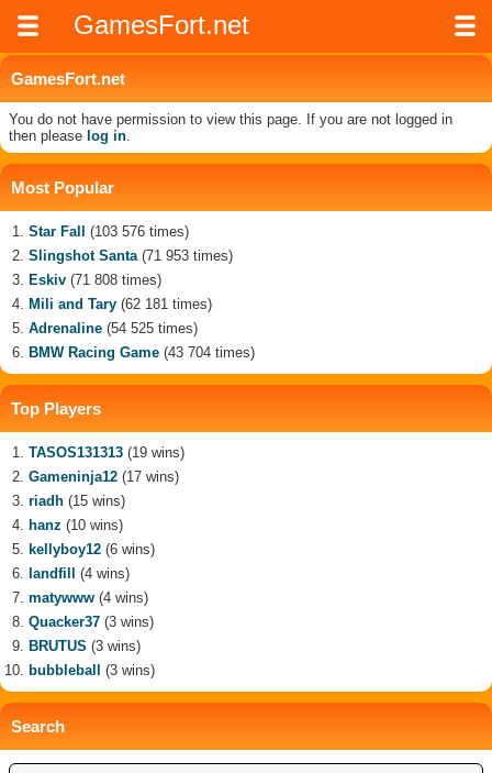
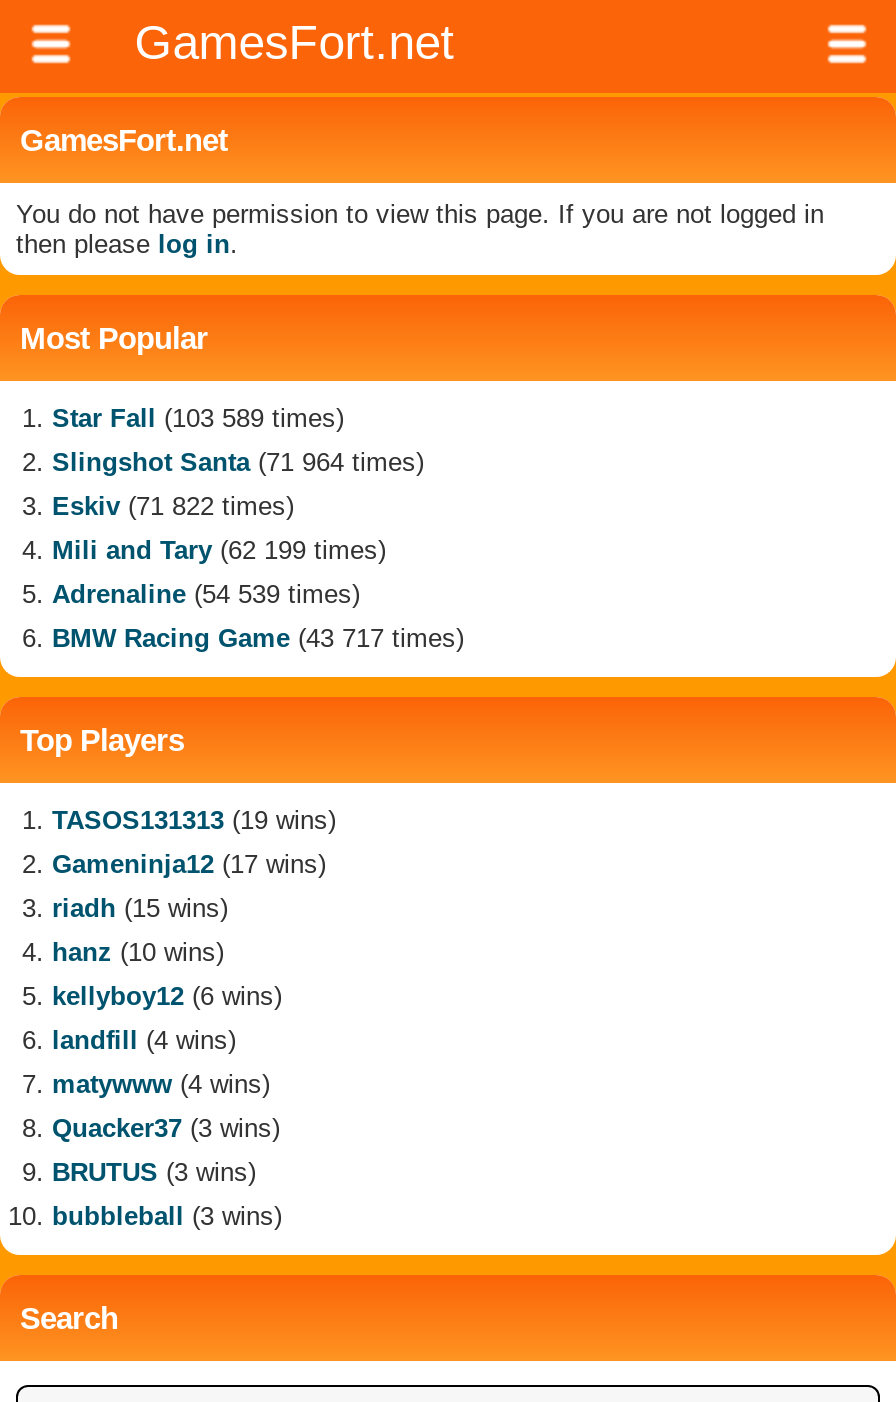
- Star Fall (103 576 times)
+ Star Fall (103 589 times)

- Slingshot Santa (71 953 times)
+ Slingshot Santa (71 964 times)

- Eskiv (71 808 times)
+ Eskiv (71 822 times)

- Mili and Tary (62 181 times)
+ Mili and Tary (62 199 times)

- Adrenaline (54 525 times)
+ Adrenaline (54 539 times)

- BMW Racing Game (43 704 times)
+ BMW Racing Game (43 717 times)
